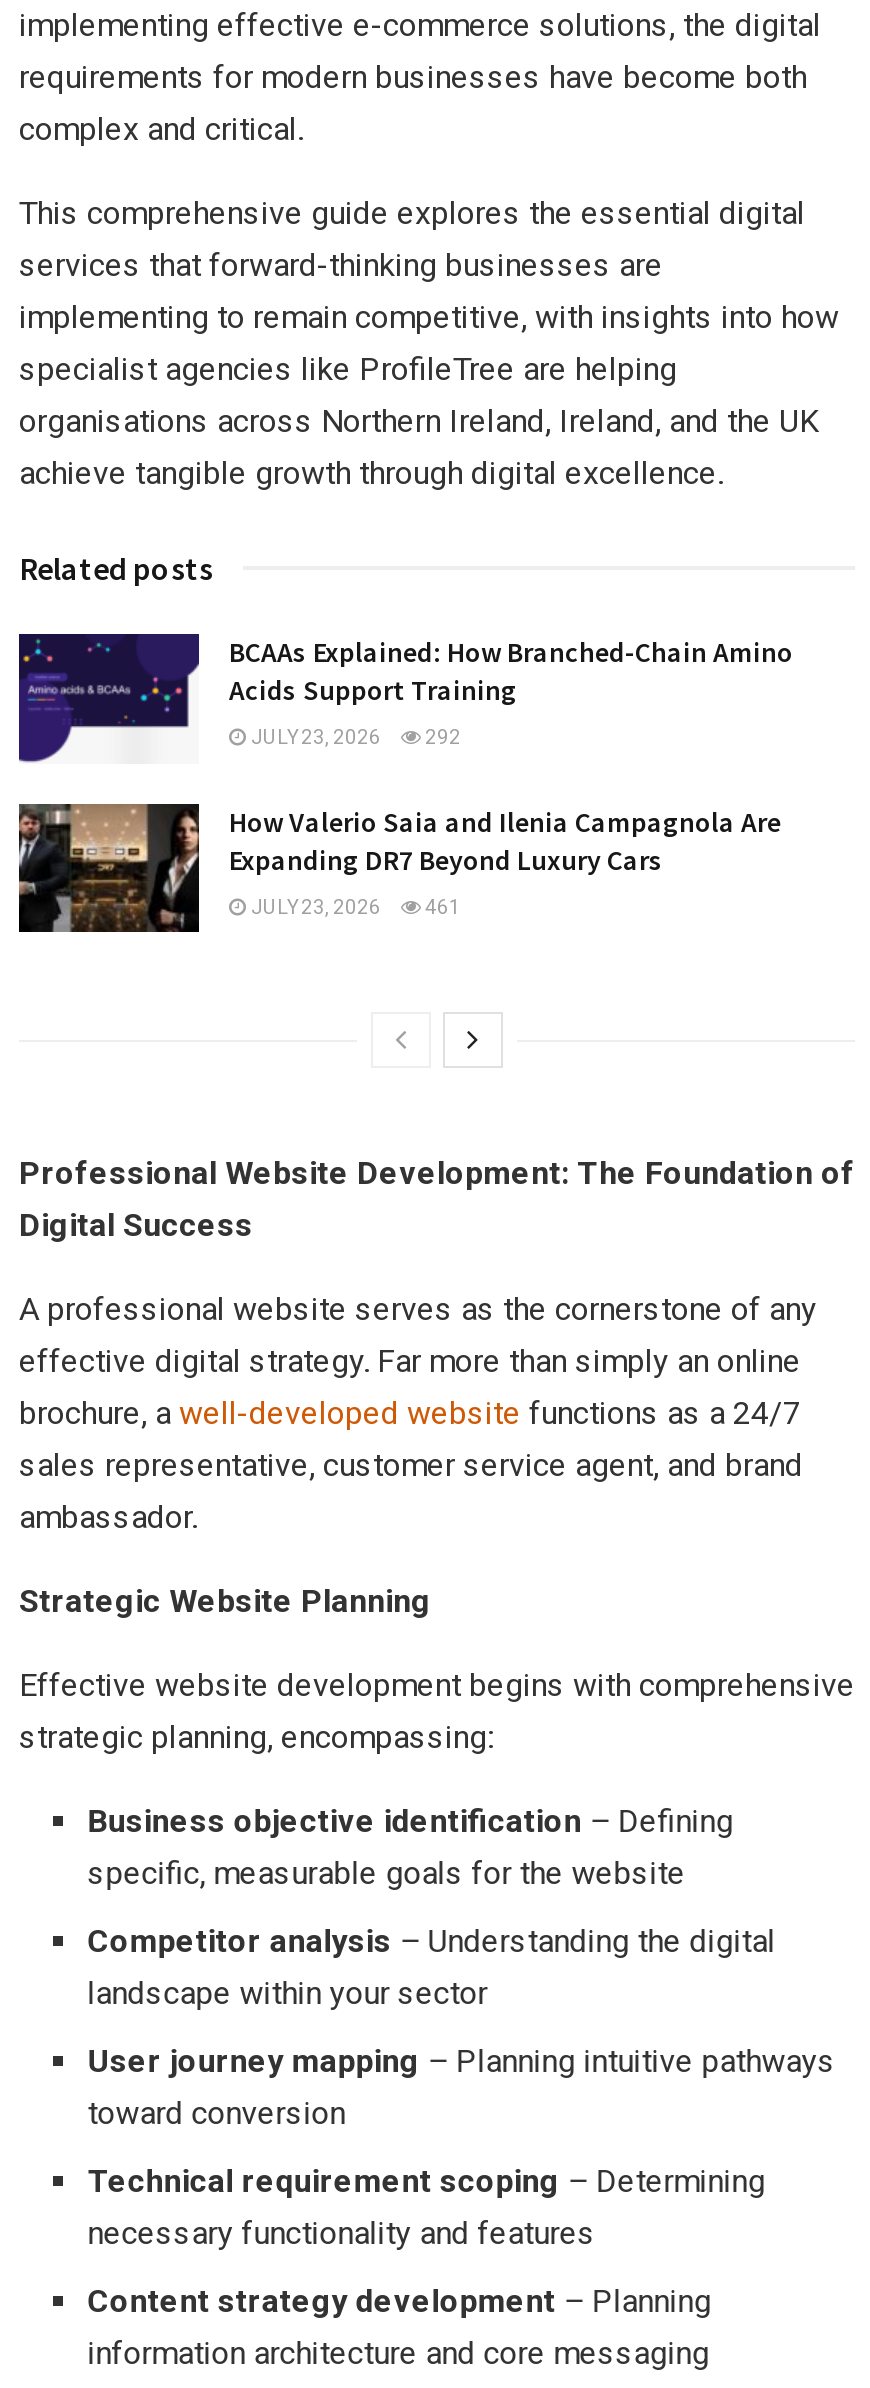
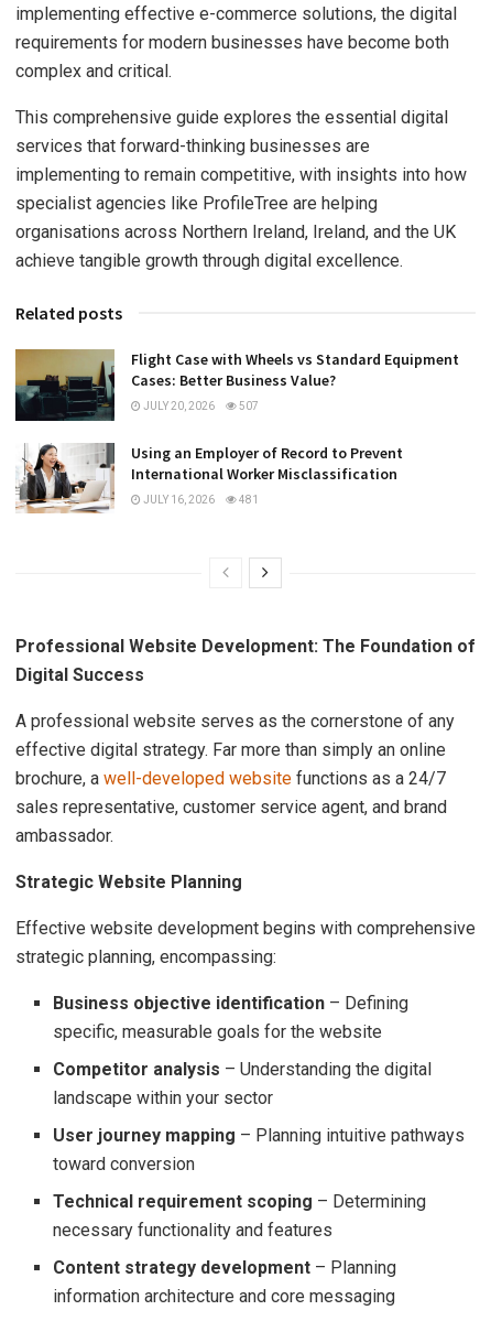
- [image]
- BCAAs Explained: How Branched-Chain Amino
- Acids Support Training
+ [image]
+ Flight Case with Wheels vs Standard Equipment
+ Cases: Better Business Value?

- JULY 23, 2026
- 292
+ JULY 20, 2026
+ 507

- [image]
- How Valerio Saia and Ilenia Campagnola Are
- Expanding DR7 Beyond Luxury Cars
+ [image]
+ Using an Employer of Record to Prevent
+ International Worker Misclassification

- JULY 23, 2026
- 461
+ JULY 16, 2026
+ 481
